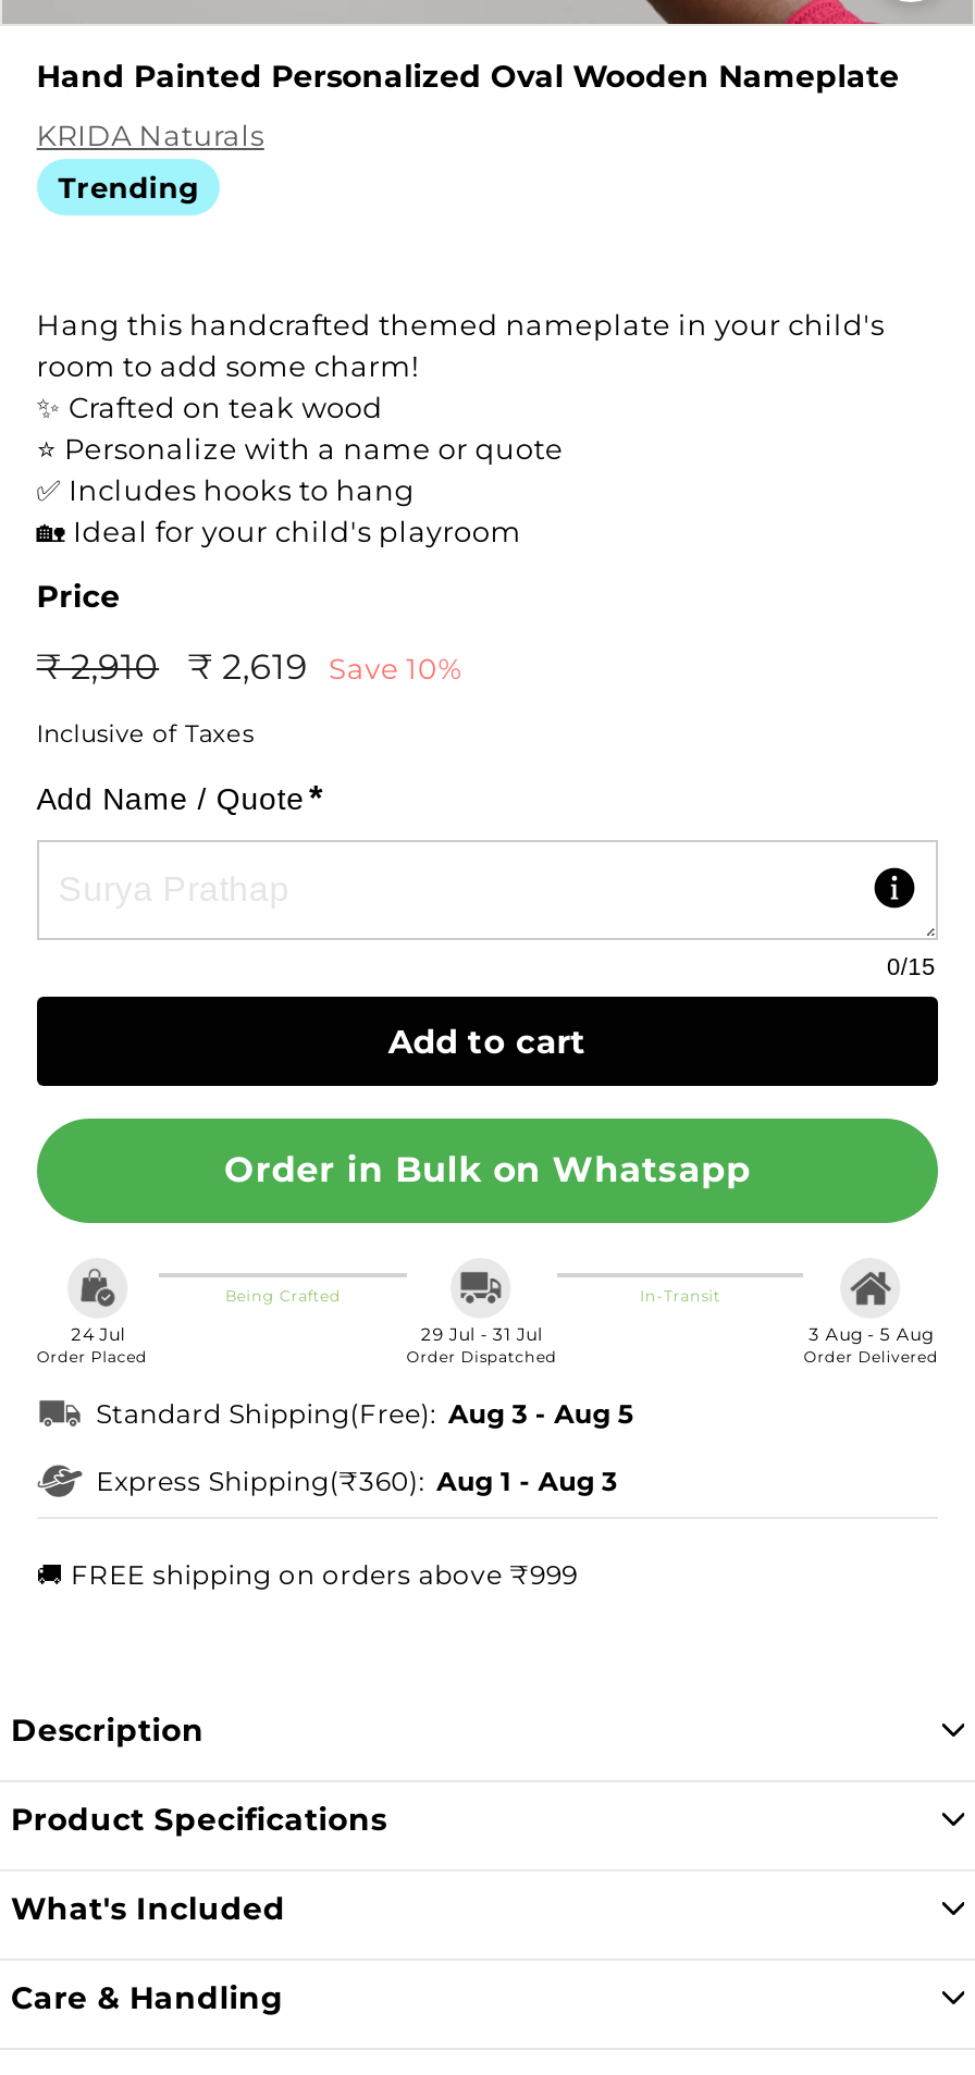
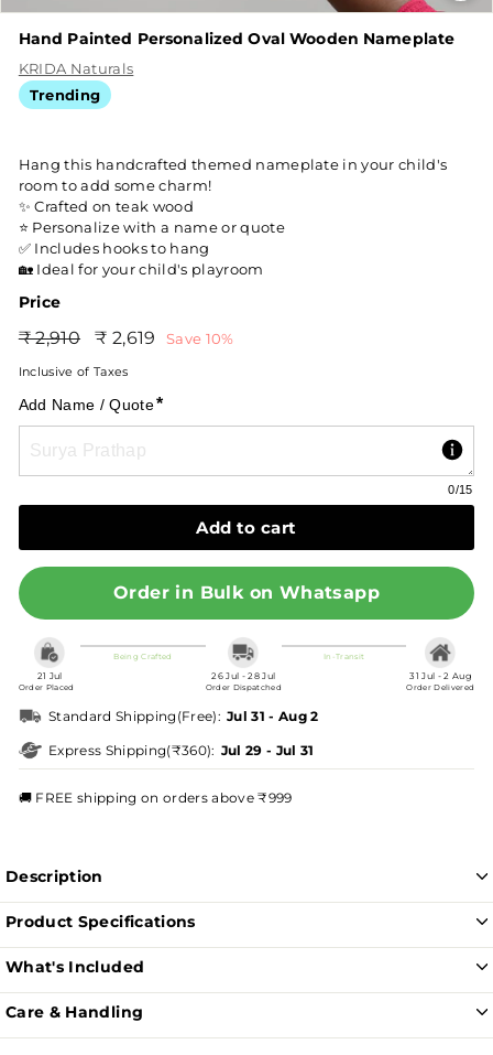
- 24 Jul
+ 21 Jul

- 29 Jul - 31 Jul
+ 26 Jul - 28 Jul

- 3 Aug - 5 Aug
+ 31 Jul - 2 Aug

- Standard Shipping(Free): Aug 3 - Aug 5
+ Standard Shipping(Free): Jul 31 - Aug 2

- Express Shipping(₹360): Aug 1 - Aug 3
+ Express Shipping(₹360): Jul 29 - Jul 31
